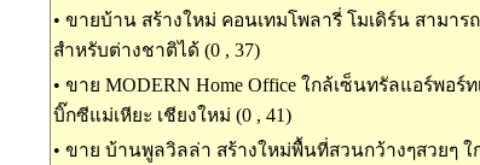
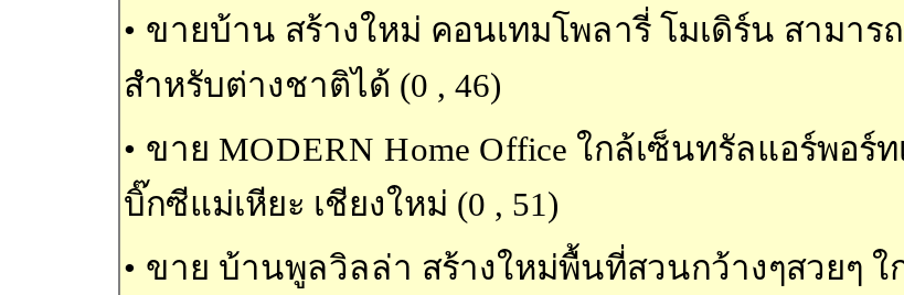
- สำหรับต่างชาติได้ (0 , 37)
+ สำหรับต่างชาติได้ (0 , 46)

- บิ๊กซีแม่เหียะ เชียงใหม่ (0 , 41)
+ บิ๊กซีแม่เหียะ เชียงใหม่ (0 , 51)
